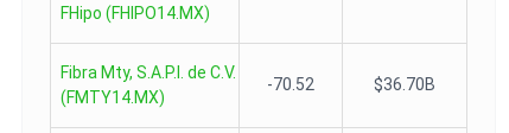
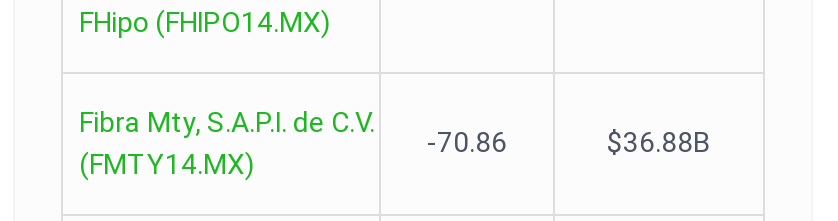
- -70.52
- $36.70B
+ -70.86
+ $36.88B
